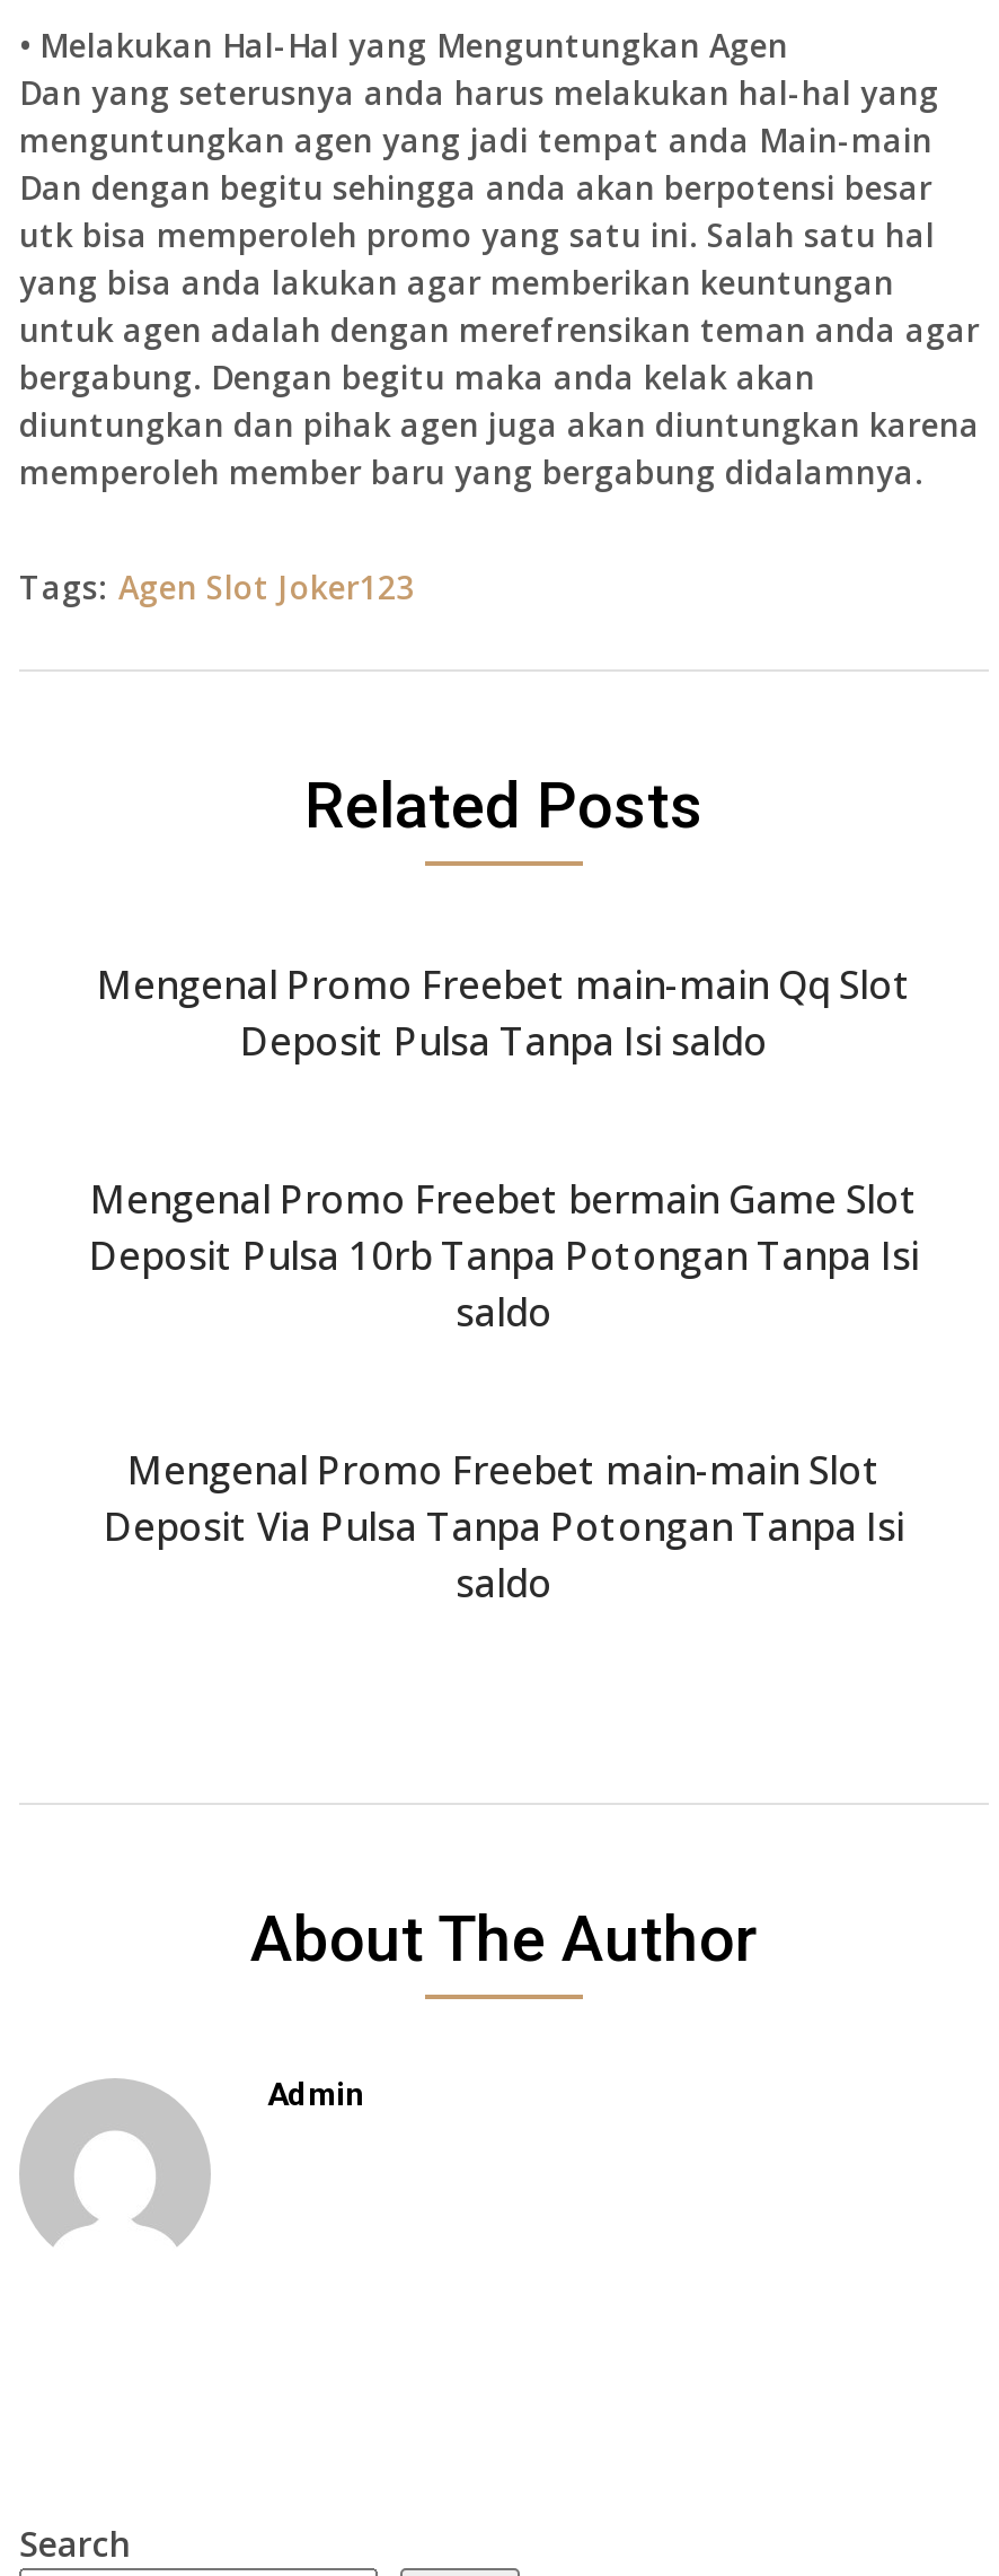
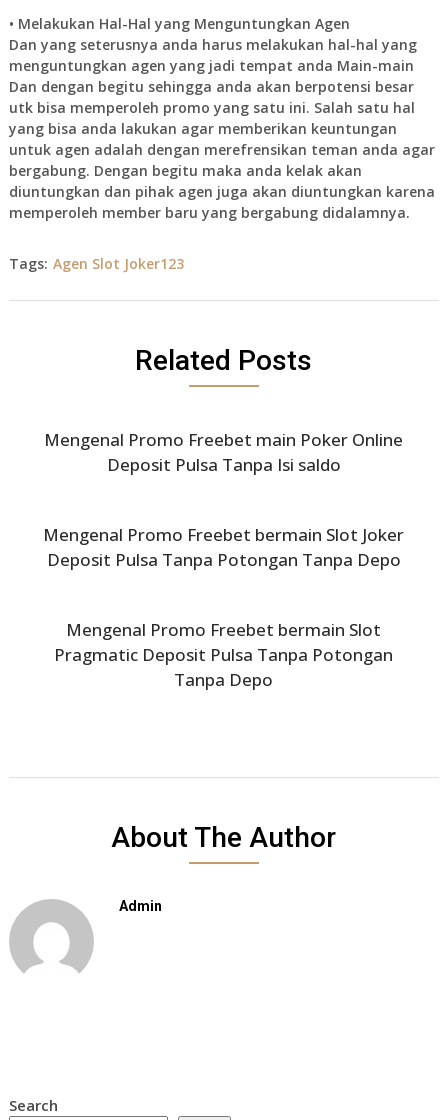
- Mengenal Promo Freebet main-main Qq Slot
+ Mengenal Promo Freebet main Poker Online

- Mengenal Promo Freebet bermain Game Slot
- Deposit Pulsa 10rb Tanpa Potongan Tanpa Isi
- saldo
+ Mengenal Promo Freebet bermain Slot Joker
+ Deposit Pulsa Tanpa Potongan Tanpa Depo

- Mengenal Promo Freebet main-main Slot
- Deposit Via Pulsa Tanpa Potongan Tanpa Isi
- saldo
+ Mengenal Promo Freebet bermain Slot
+ Pragmatic Deposit Pulsa Tanpa Potongan
+ Tanpa Depo
